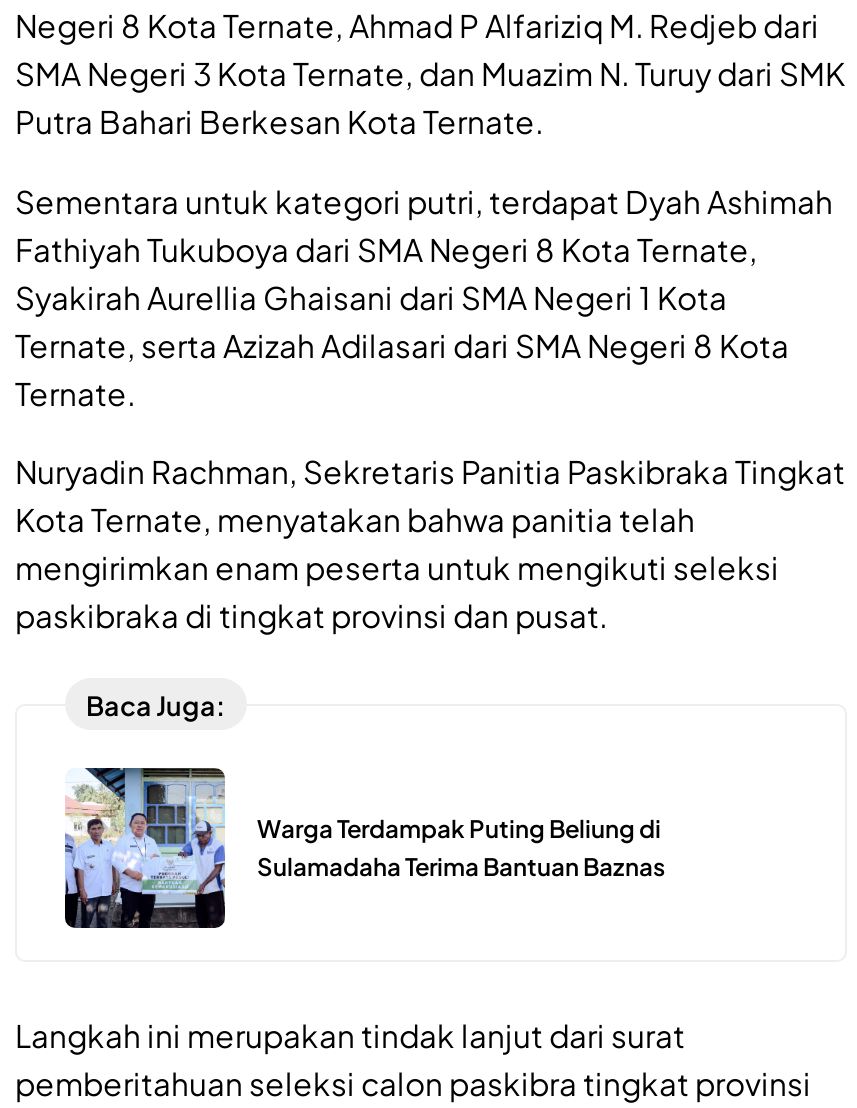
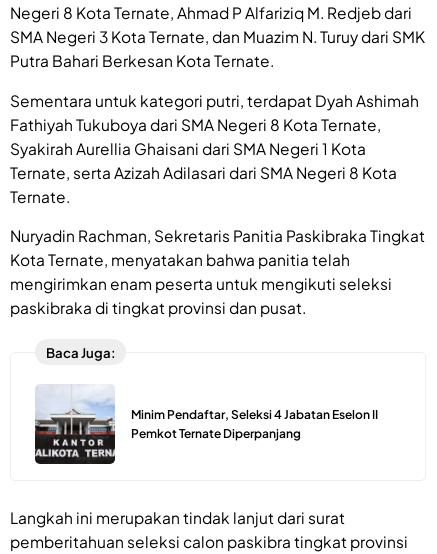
- [image]
- Warga Terdampak Puting Beliung di
- Sulamadaha Terima Bantuan Baznas
+ [image]
+ Minim Pendaftar, Seleksi 4 Jabatan Eselon II
+ Pemkot Ternate Diperpanjang
